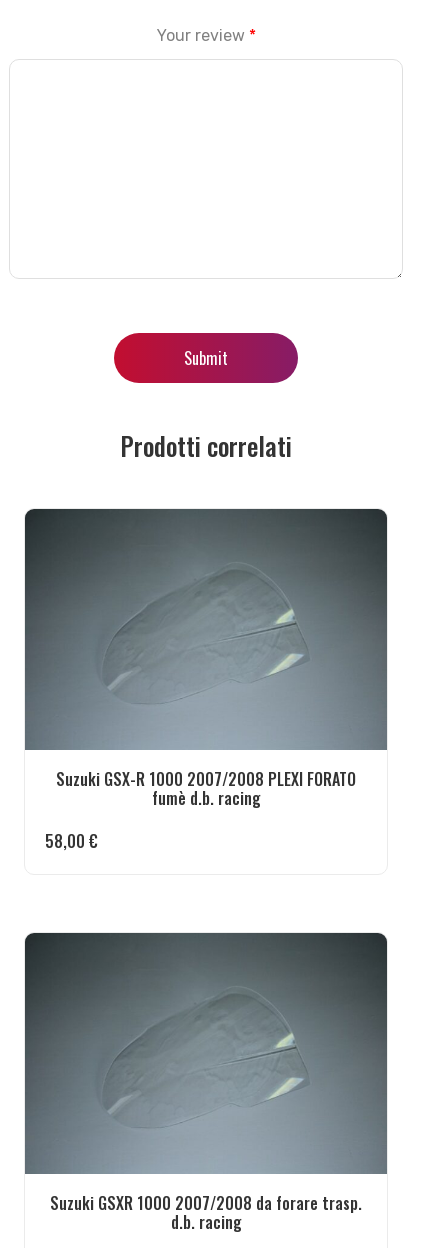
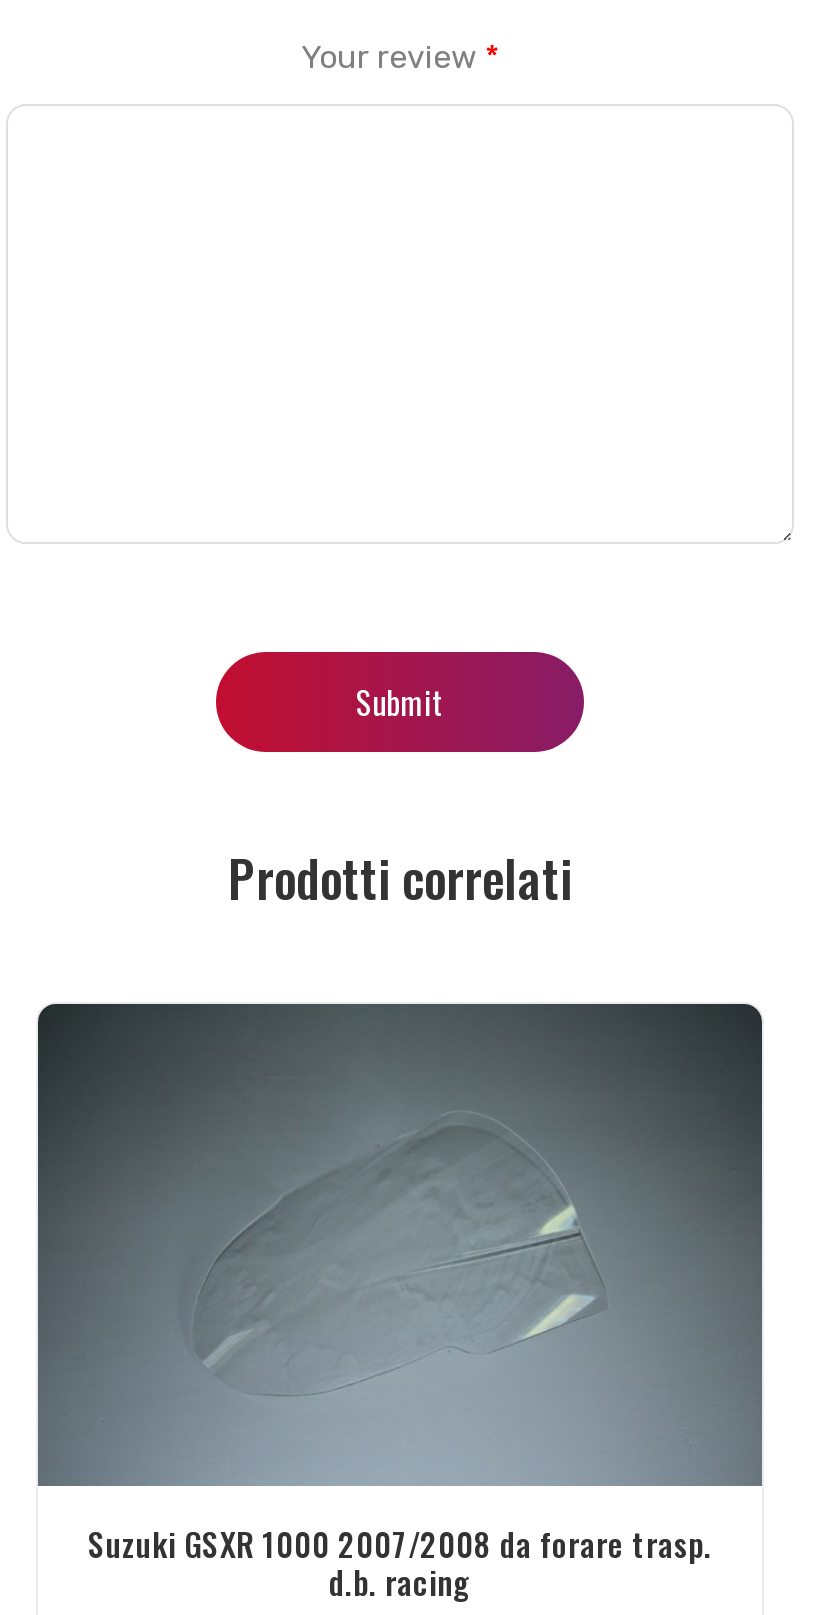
- Suzuki GSX-R 1000 2007/2008 PLEXI FORATO
- fumè d.b. racing
- 58,00 €
